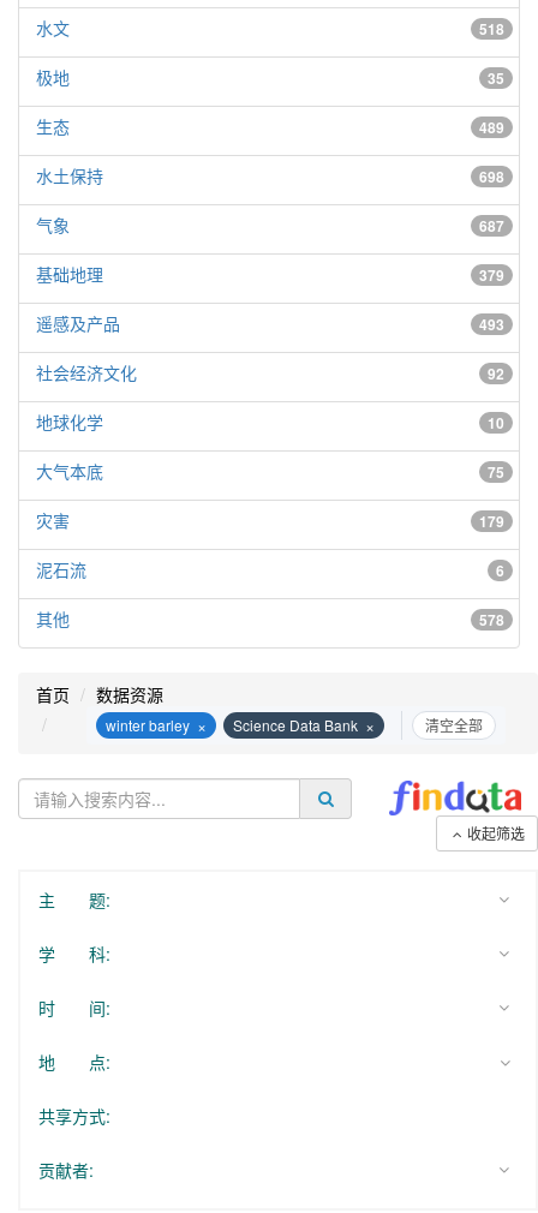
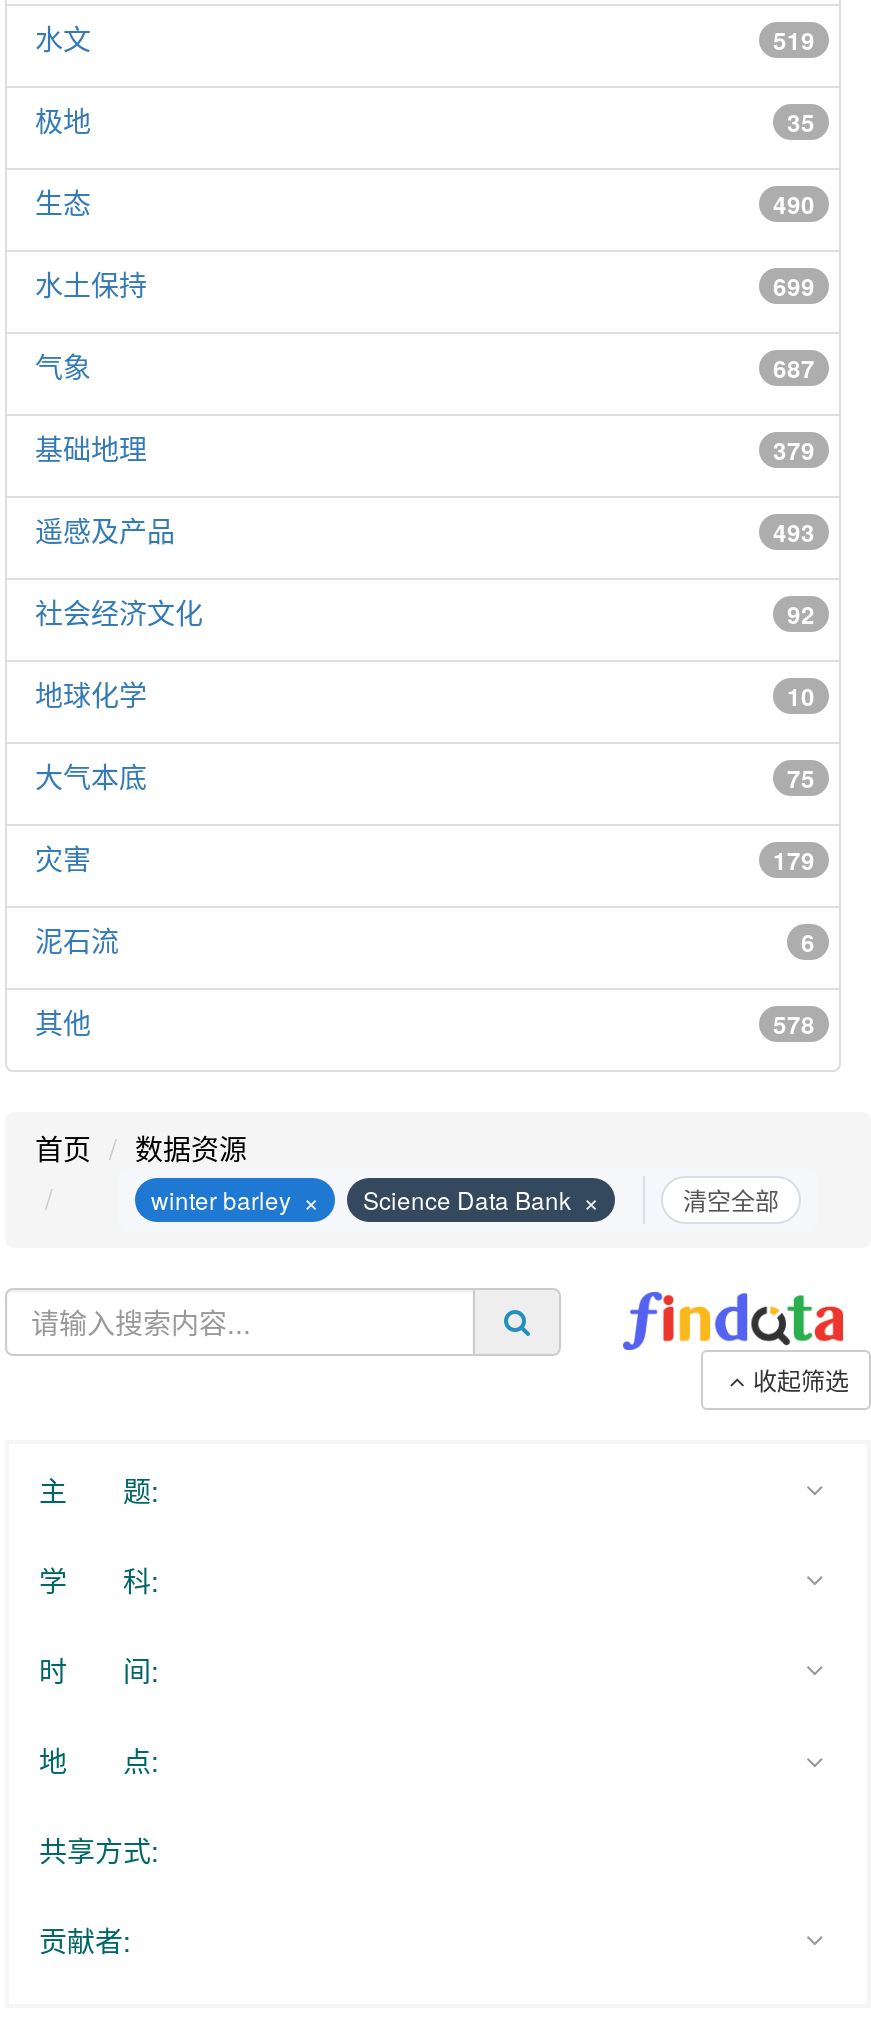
- 518
+ 519

- 489
+ 490

- 698
+ 699
